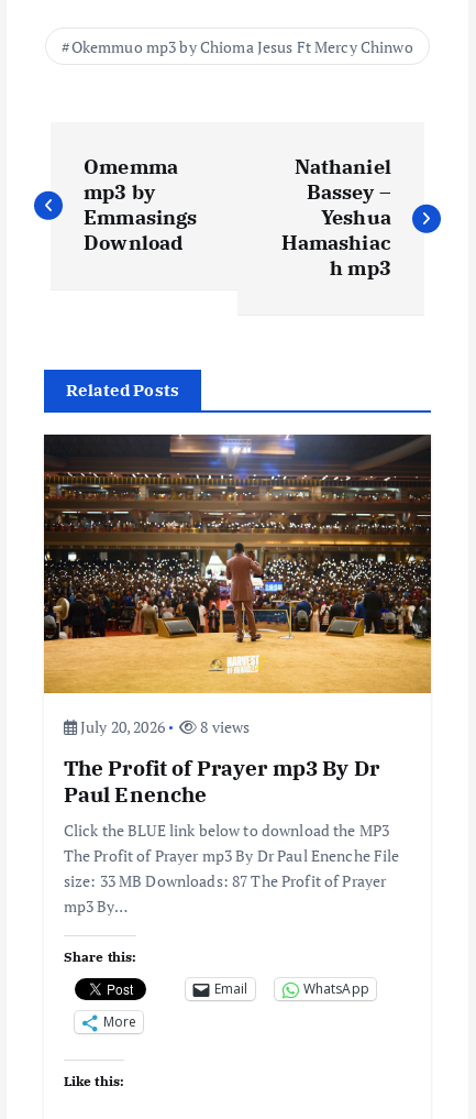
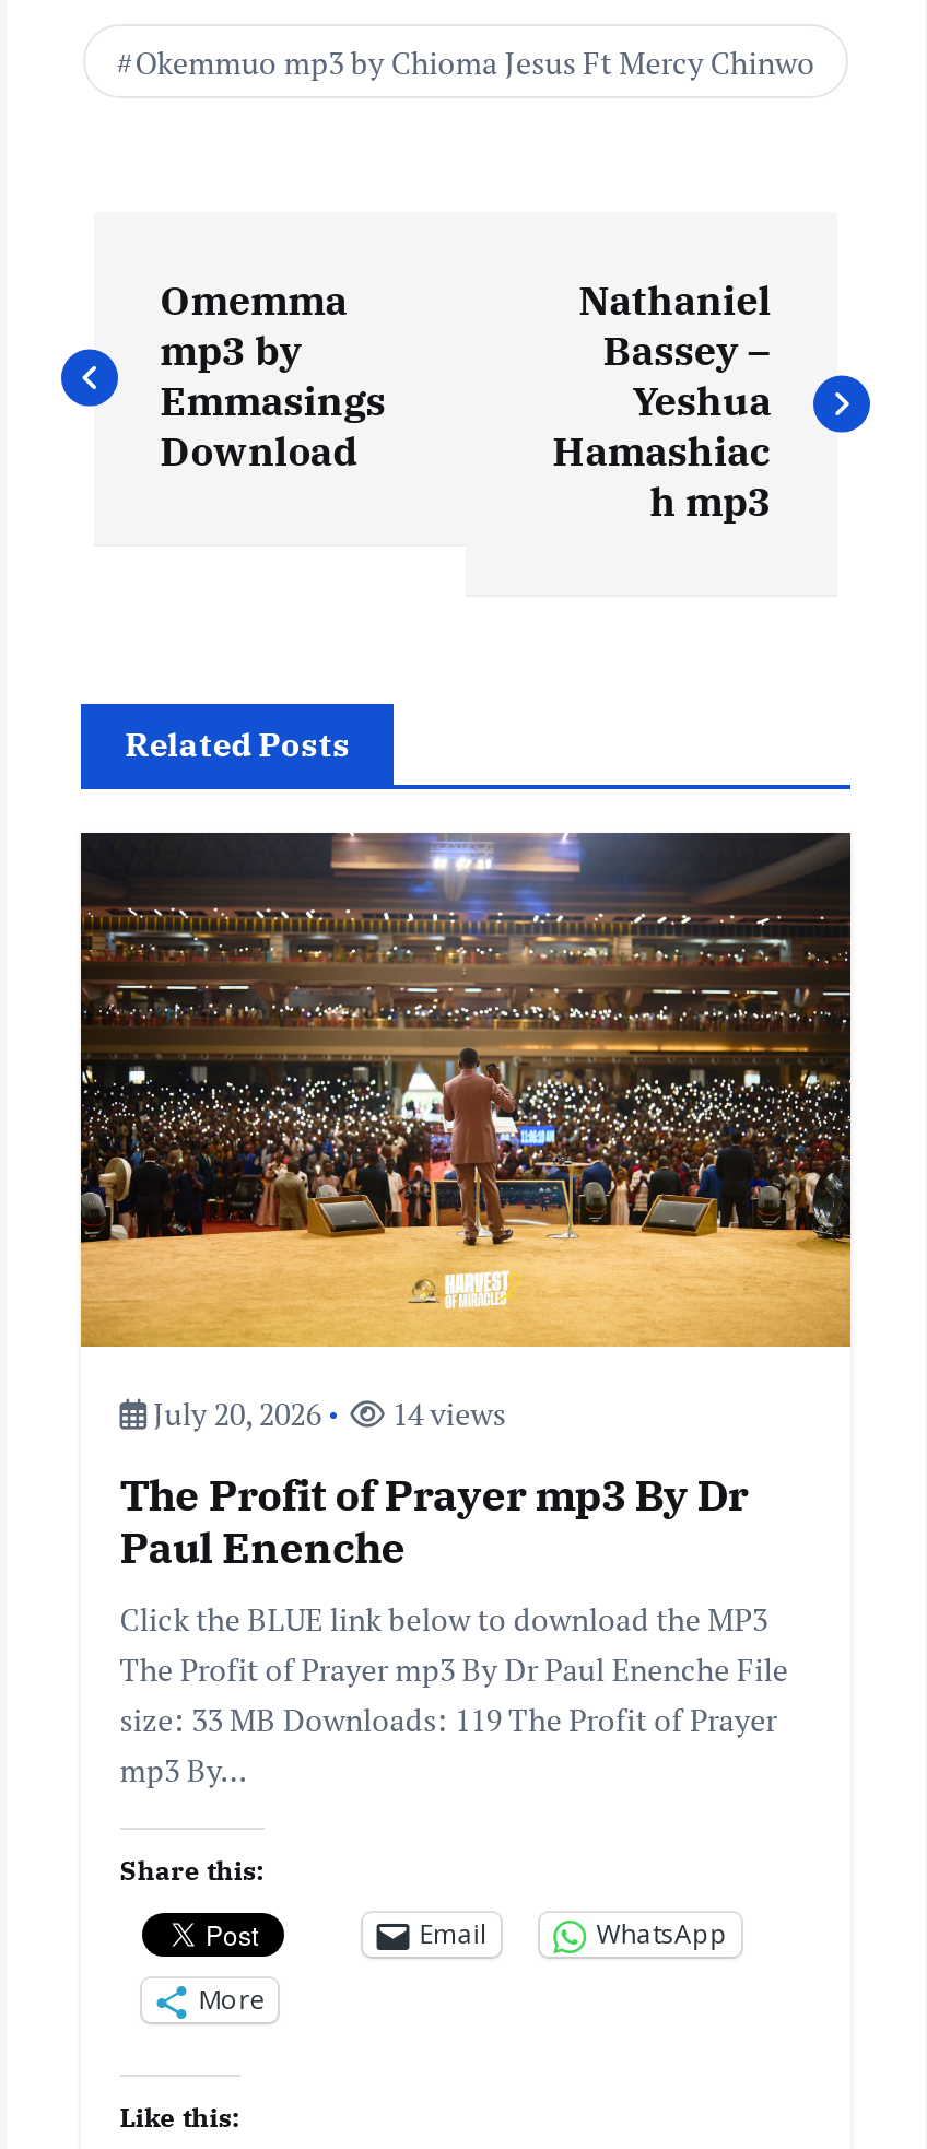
- 8 views
+ 14 views

- size: 33 MB Downloads: 87 The Profit of Prayer
+ size: 33 MB Downloads: 119 The Profit of Prayer
